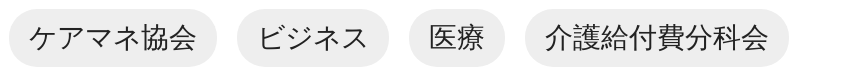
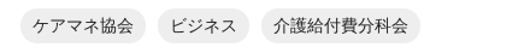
- 医療
